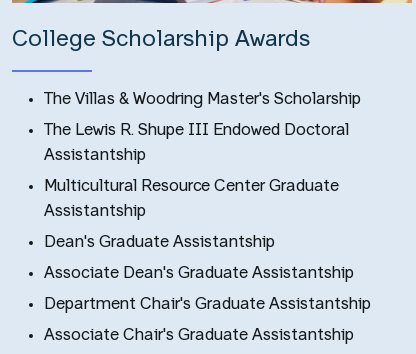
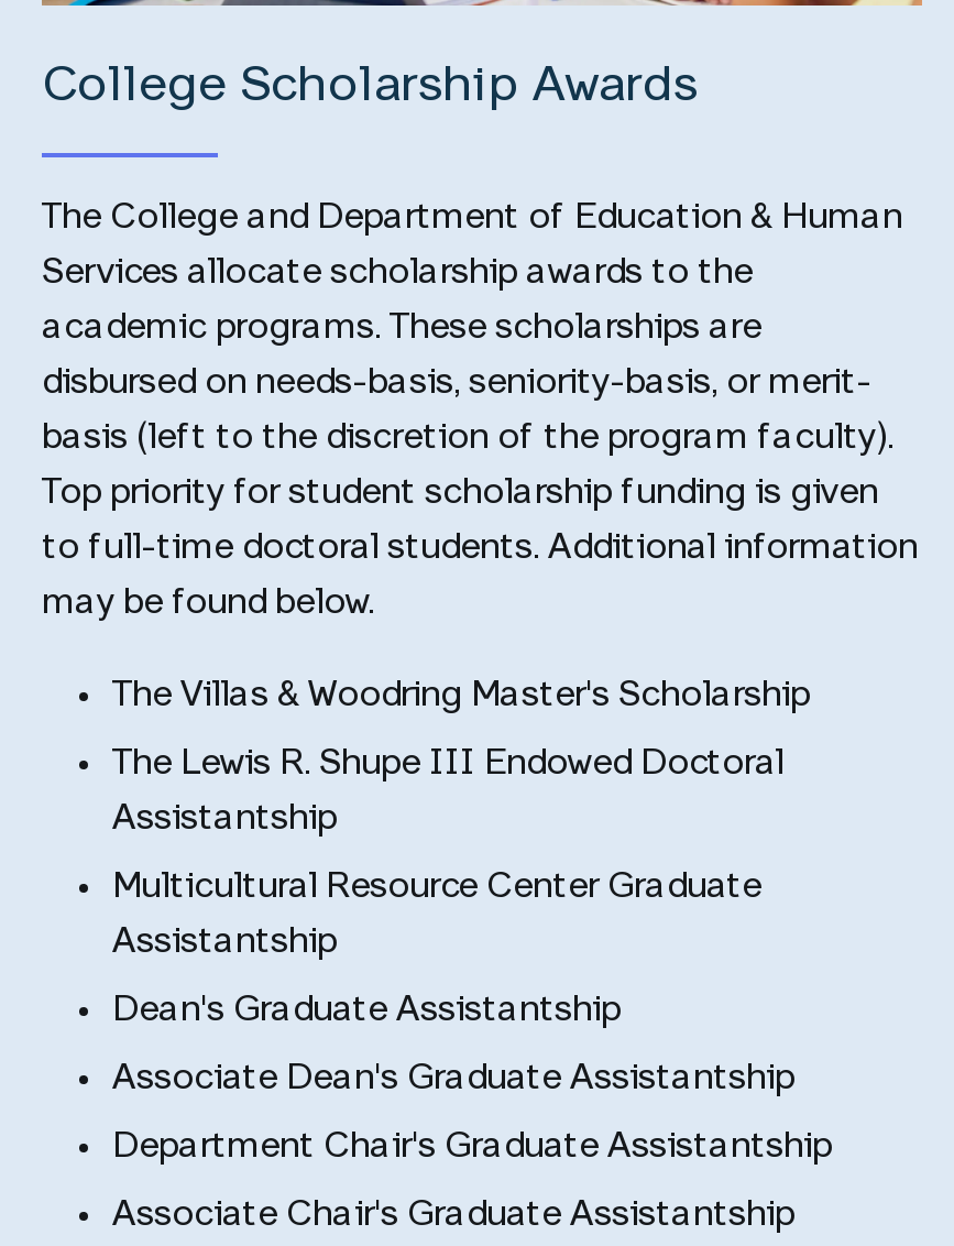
+ The College and Department of Education & Human
+ Services allocate scholarship awards to the
+ academic programs. These scholarships are
+ disbursed on needs-basis, seniority-basis, or merit-
+ basis (left to the discretion of the program faculty).
+ Top priority for student scholarship funding is given
+ to full-time doctoral students. Additional information
+ may be found below.
